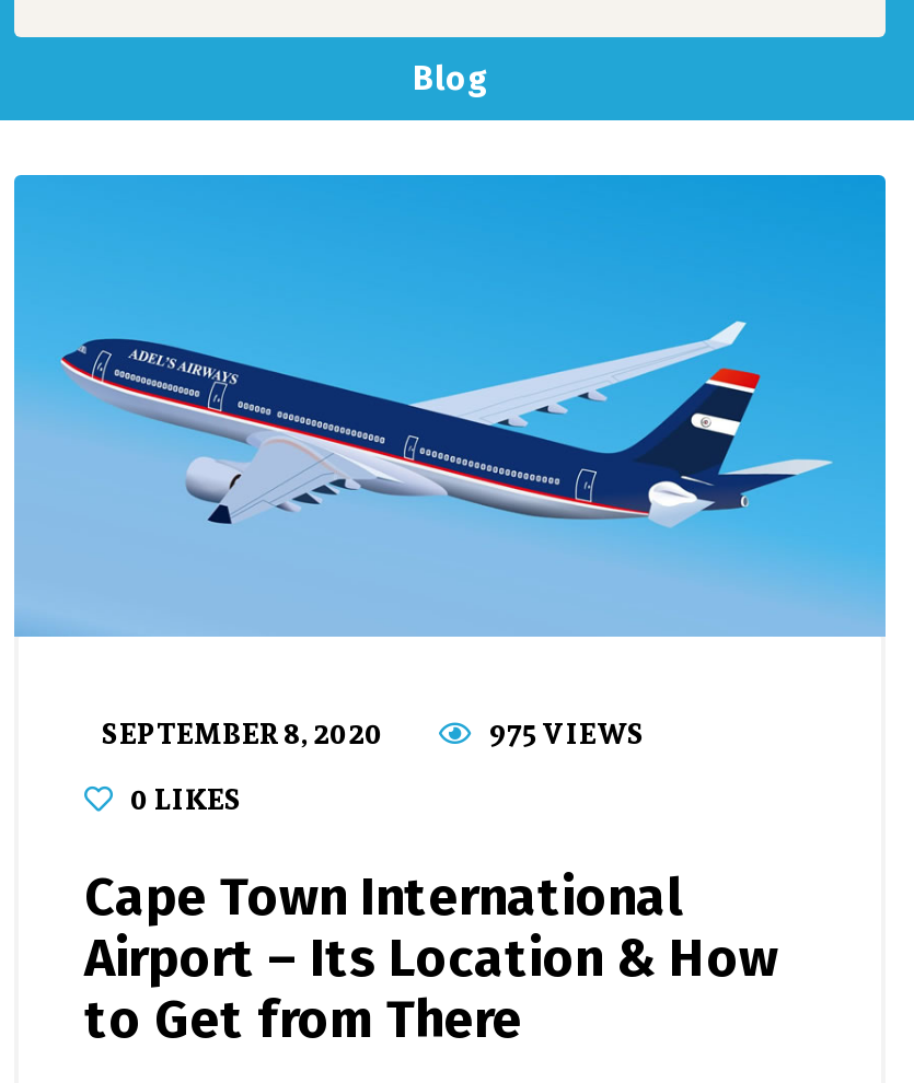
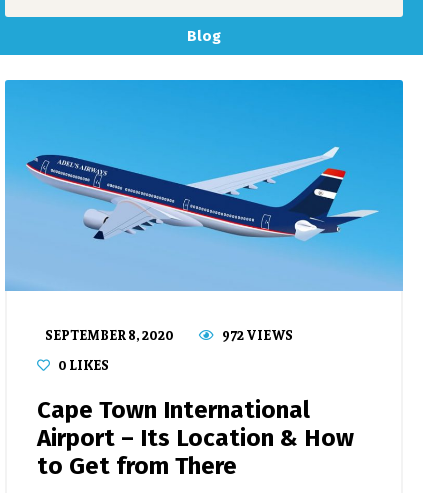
- 975 VIEWS
+ 972 VIEWS
